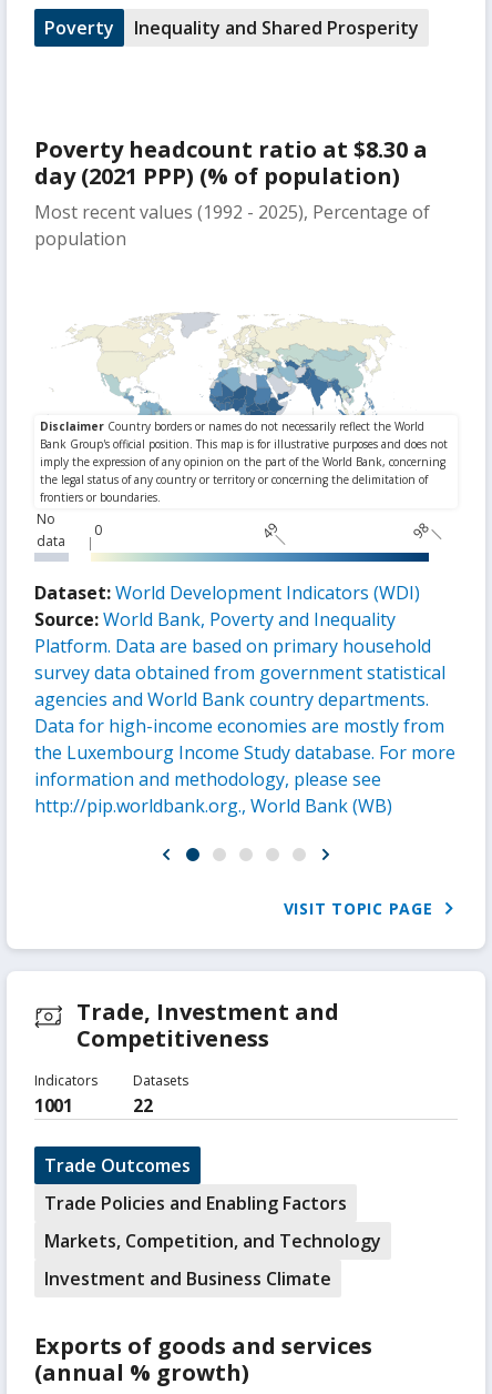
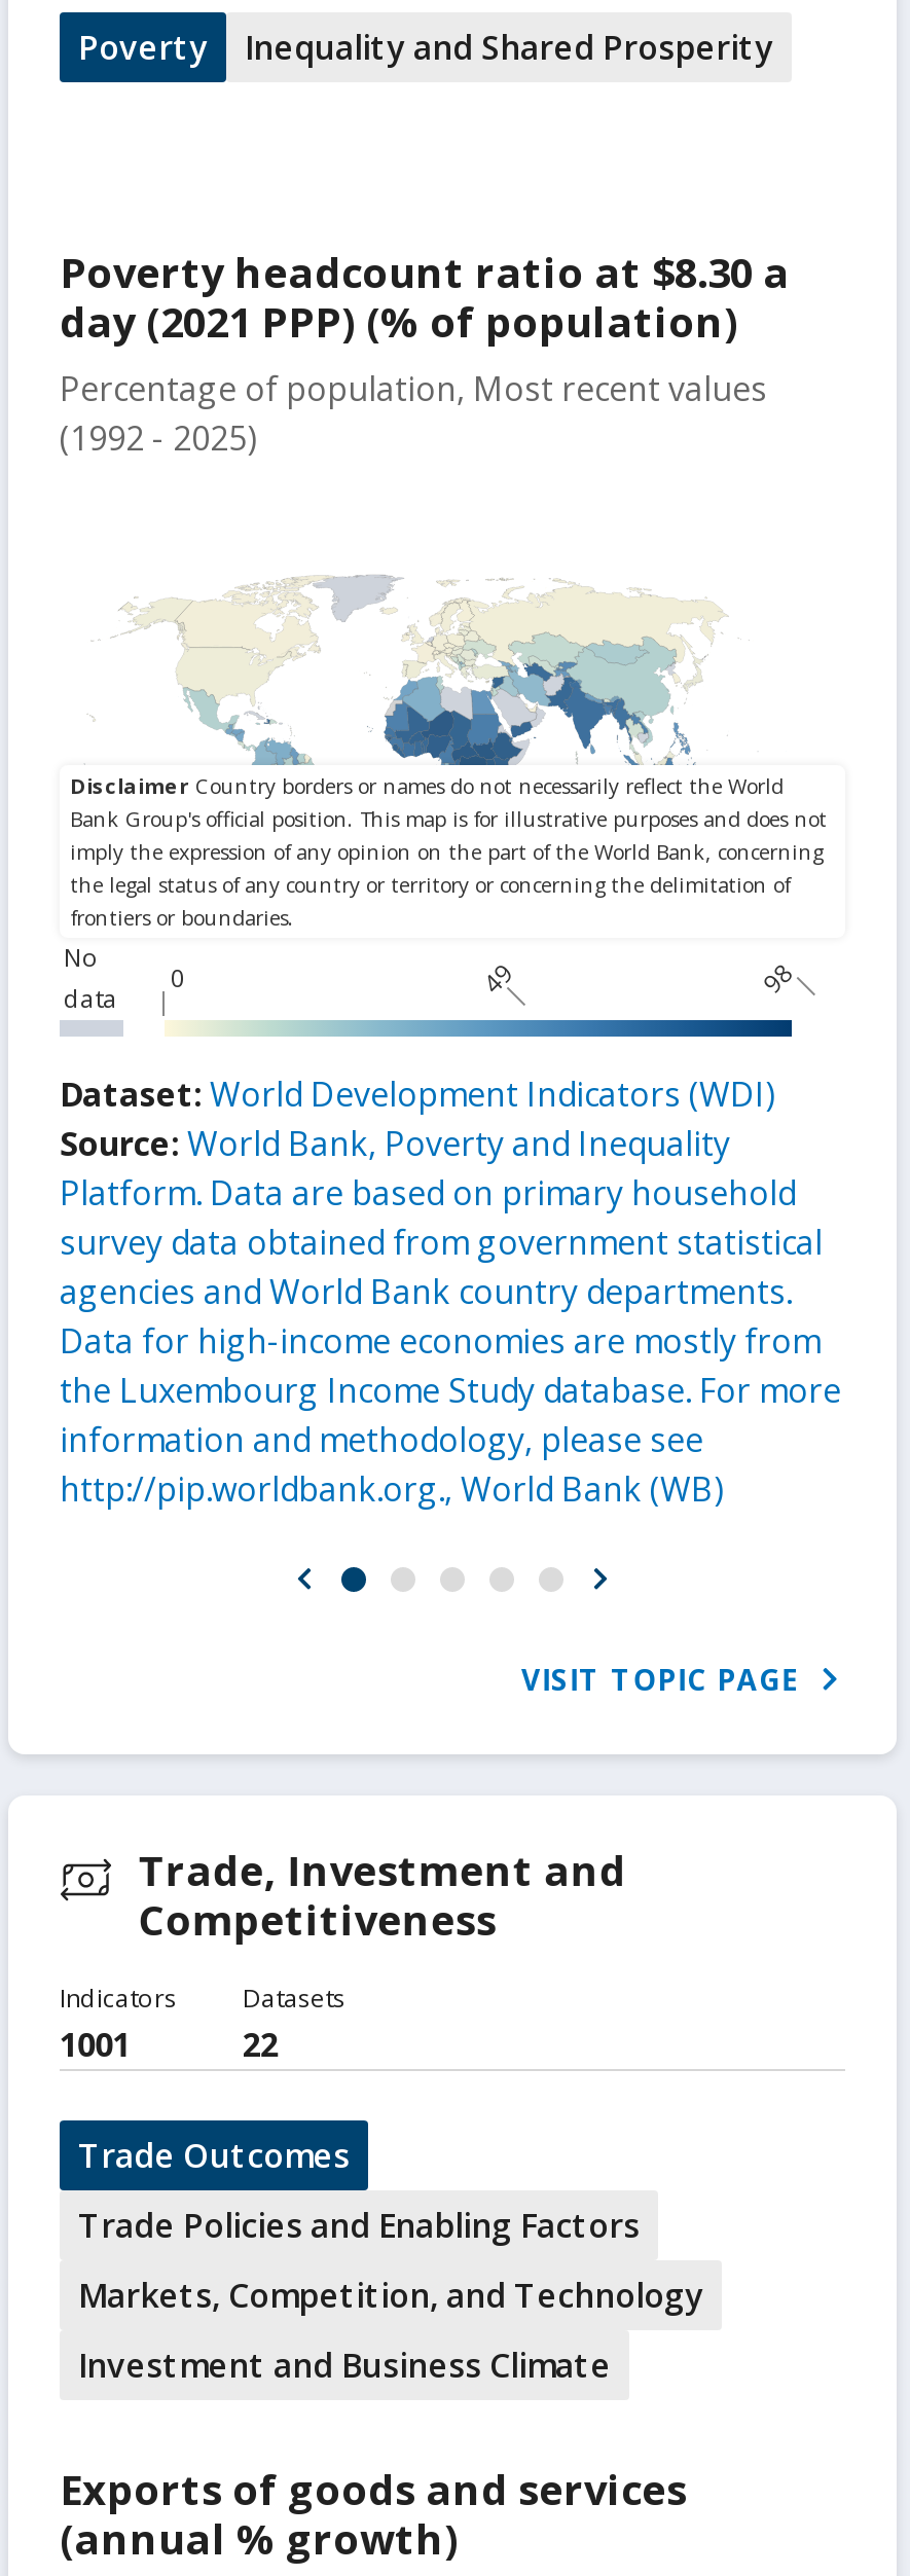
- Most recent values (1992 - 2025), Percentage of
- population
+ Percentage of population, Most recent values
+ (1992 - 2025)
